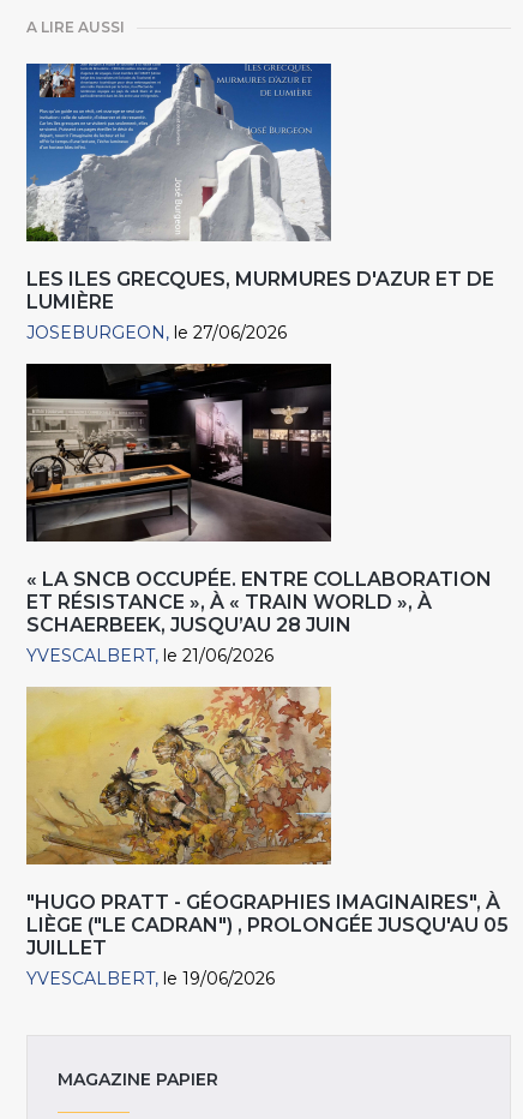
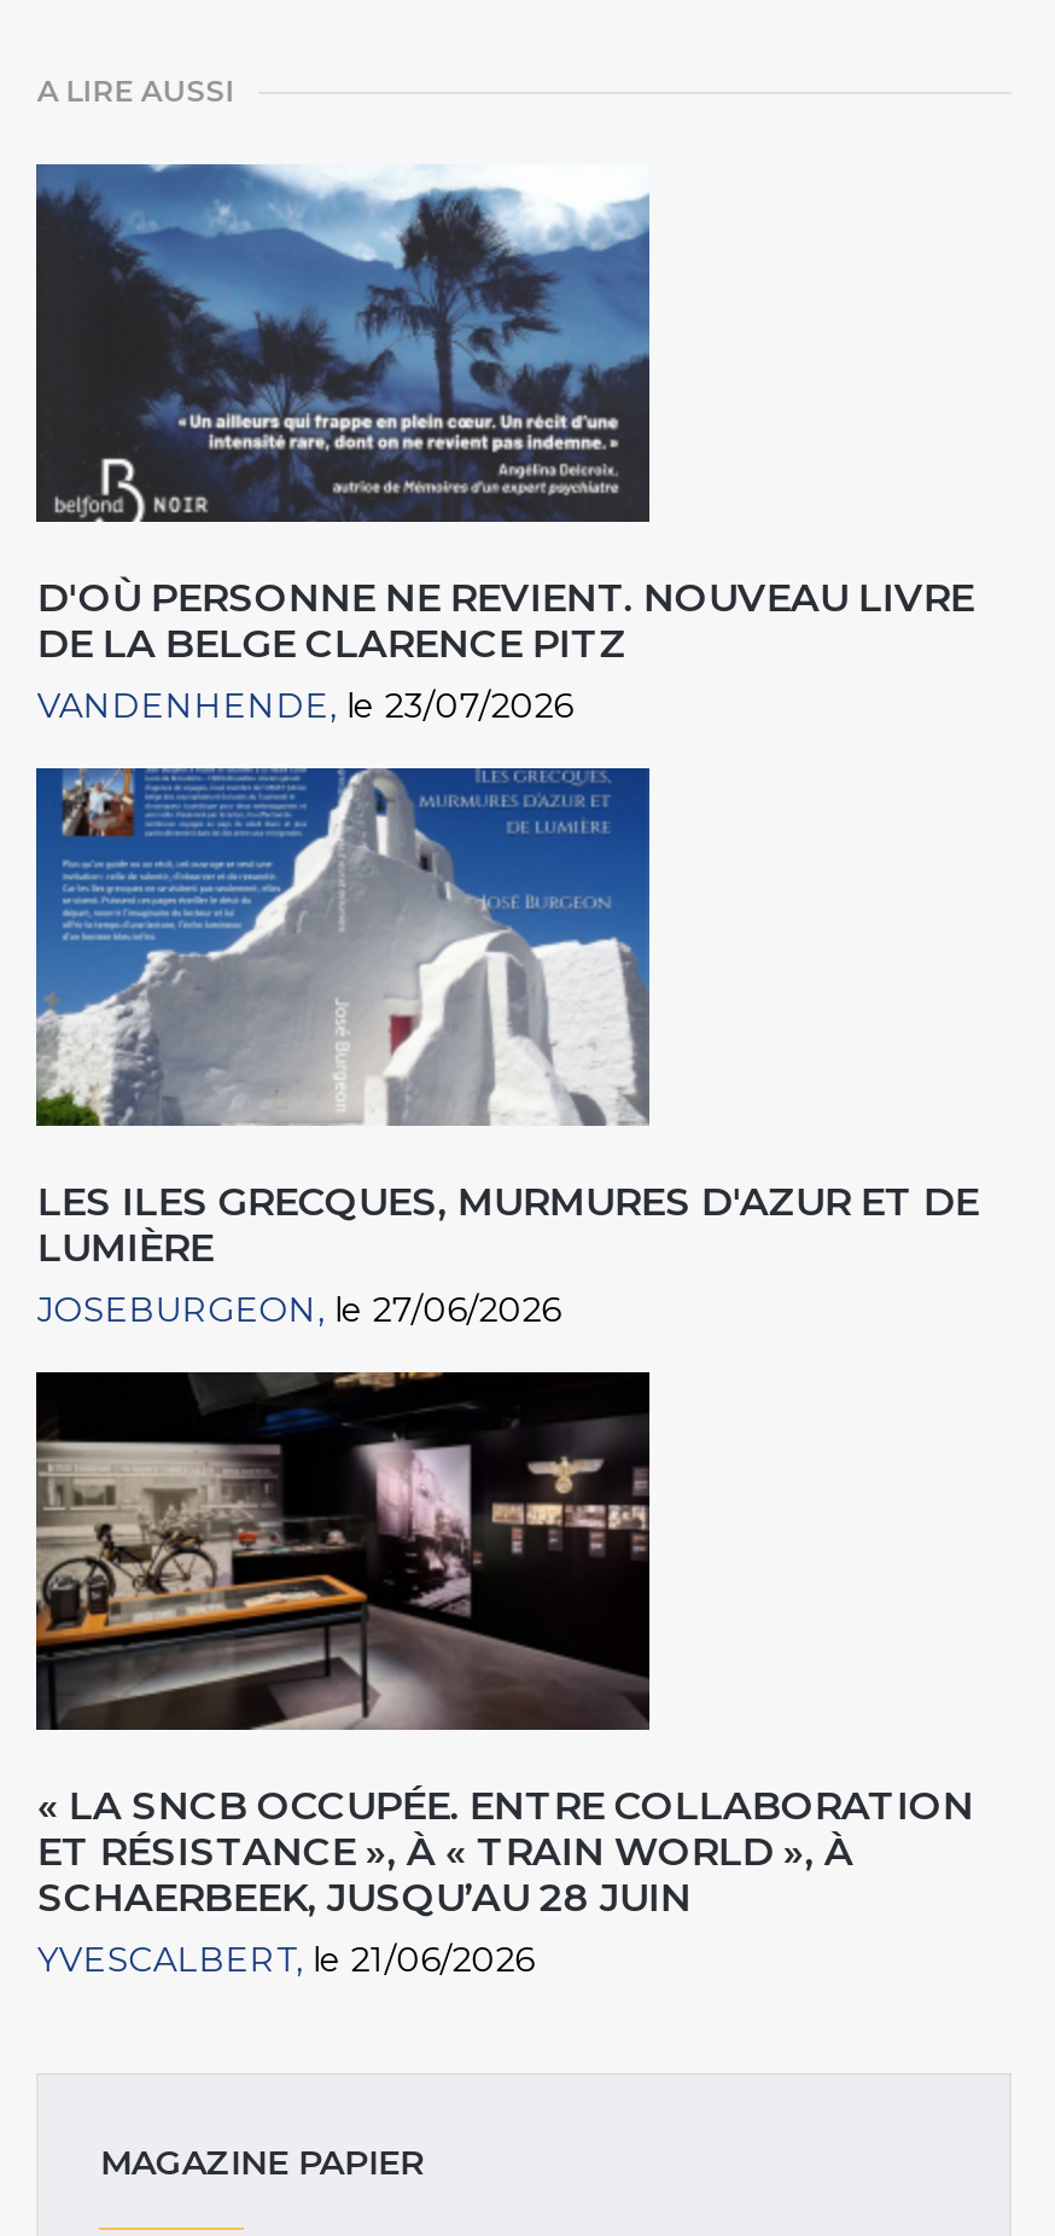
+ [image]
+ D'OÙ PERSONNE NE REVIENT. NOUVEAU LIVRE
+ DE LA BELGE CLARENCE PITZ
+ VANDENHENDE le 23/07/2026

moved down: [image] | LES ILES GRECQUES, MURMURES D'AZUR ET DE | LUMIÈRE | JOSEBURGEON le 27/06/2026 | « LA SNCB OCCUPÉE. ENTRE COLLABORATION | ET RÉSISTANCE », À « TRAIN WORLD », À | SCHAERBEEK, JUSQU’AU 28 JUIN | YVESCALBERT le 21/06/2026

- [image]
- "HUGO PRATT - GÉOGRAPHIES IMAGINAIRES", À
- LIÈGE ("LE CADRAN") , PROLONGÉE JUSQU'AU 05
- JUILLET
- YVESCALBERT le 19/06/2026
